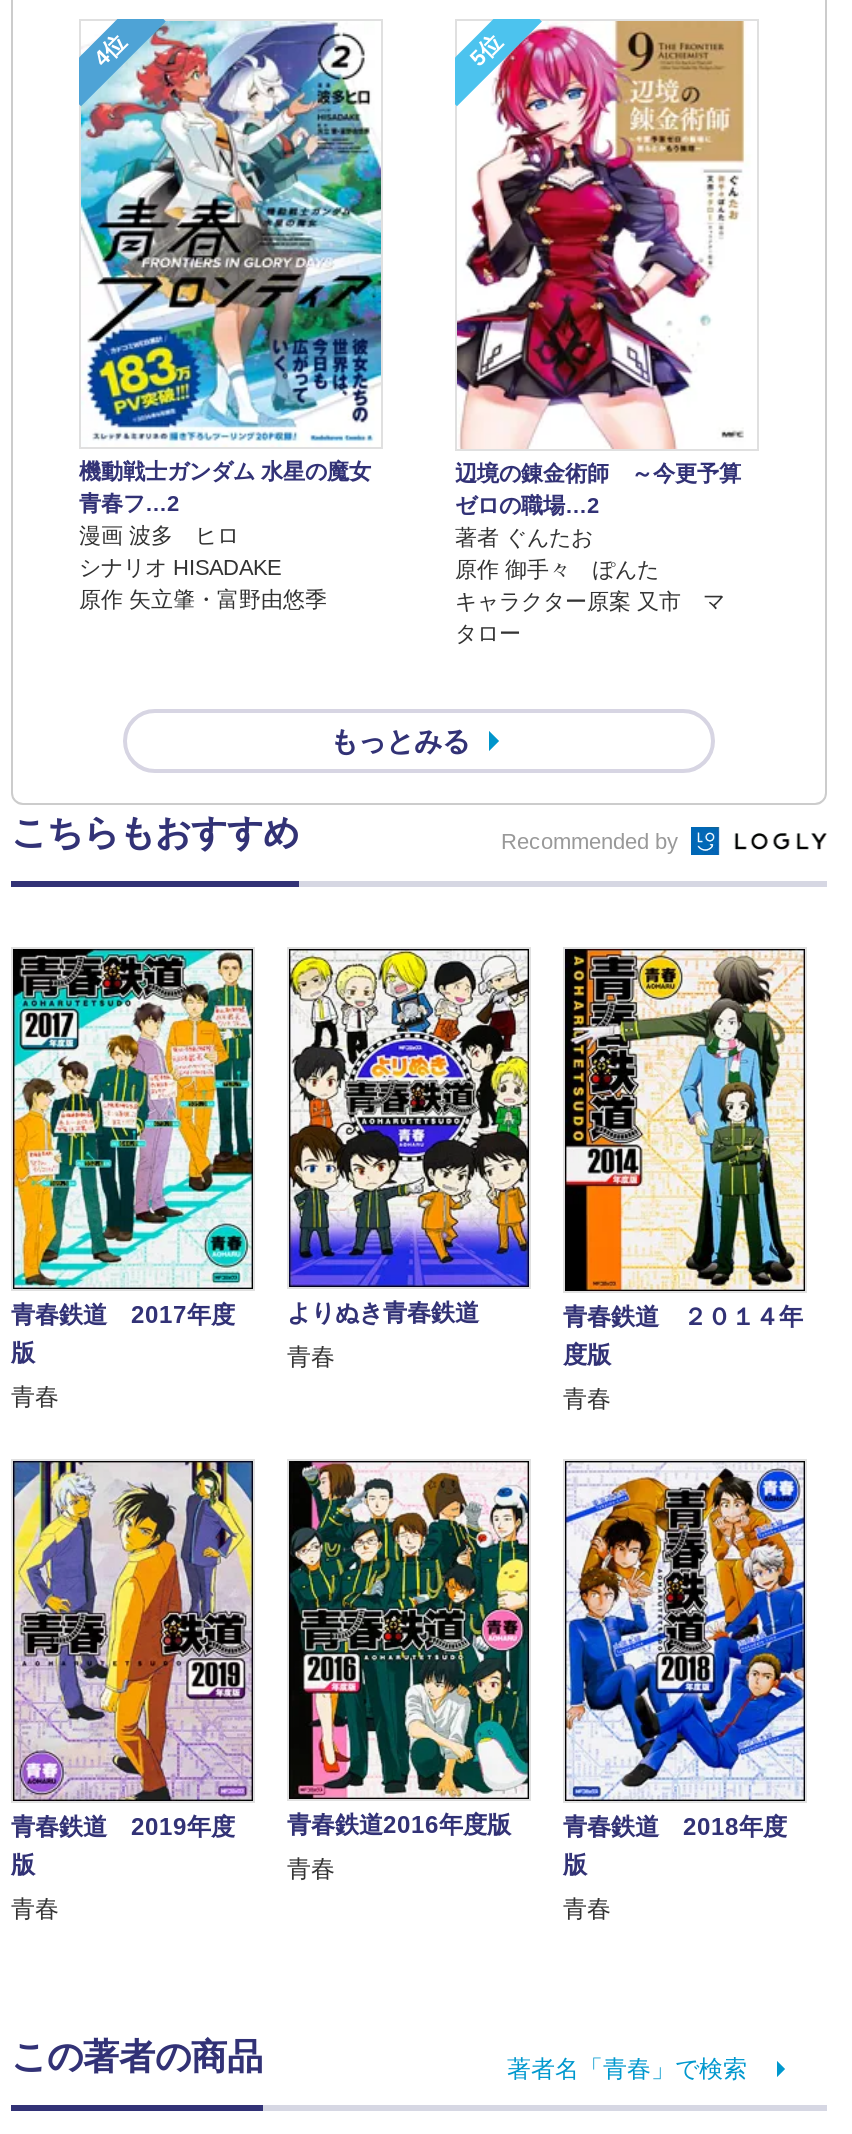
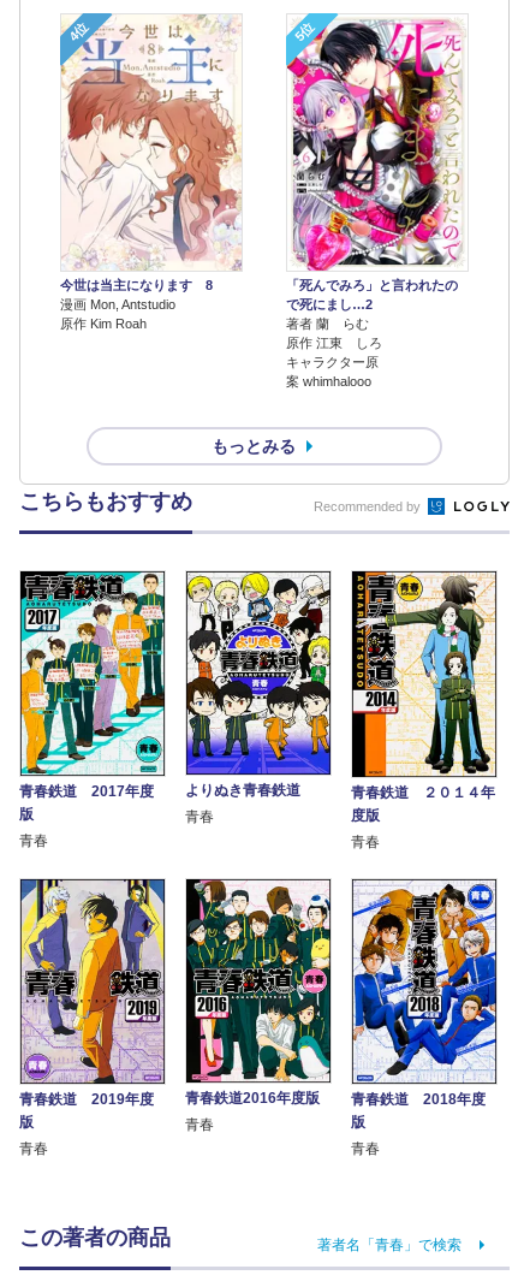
- [image]
- 機動戦士ガンダム 水星の魔女
- 青春フ…2
- 漫画 波多 ヒロ
- シナリオ HISADAKE
- 原作 矢立肇・富野由悠季
+ [image]
+ 今世は当主になります 8
+ 漫画 Mon, Antstudio
+ 原作 Kim Roah

- [image]
- 辺境の錬金術師 ～今更予算
- ゼロの職場…2
- 著者 ぐんたお
- 原作 御手々 ぽんた
- キャラクター原案 又市 マ
- タロー
+ [image]
+ 「死んでみろ」と言われたの
+ で死にまし…2
+ 著者 蘭 らむ
+ 原作 江東 しろ
+ キャラクター原
+ 案 whimhalooo
